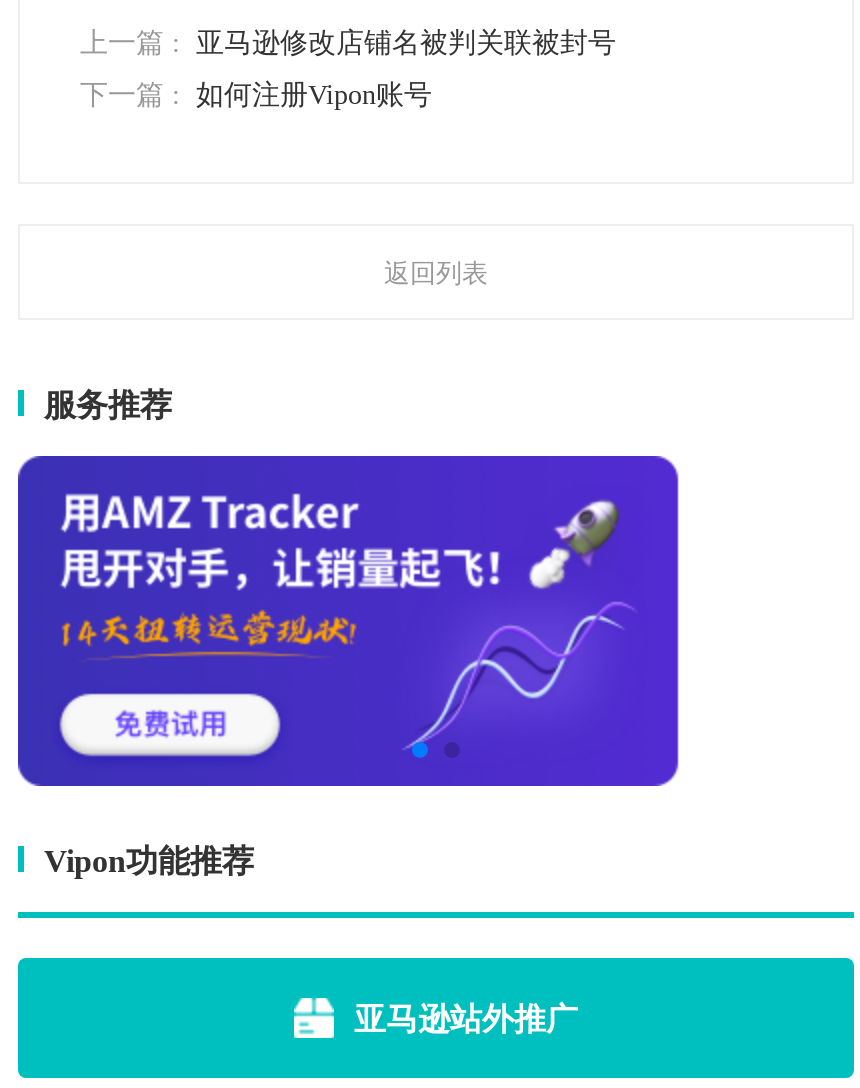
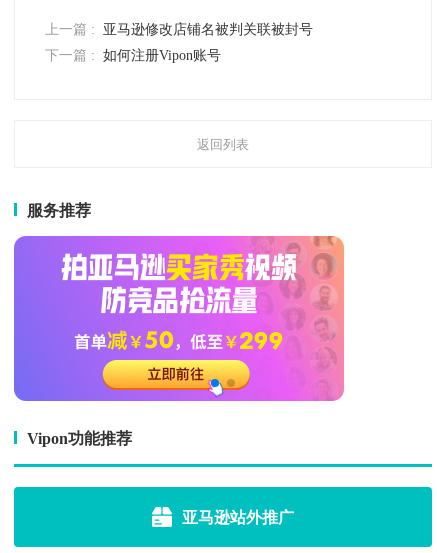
- [image]
+ [image]
